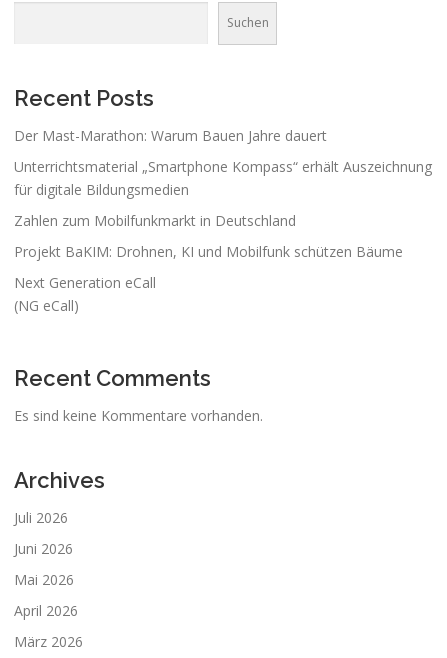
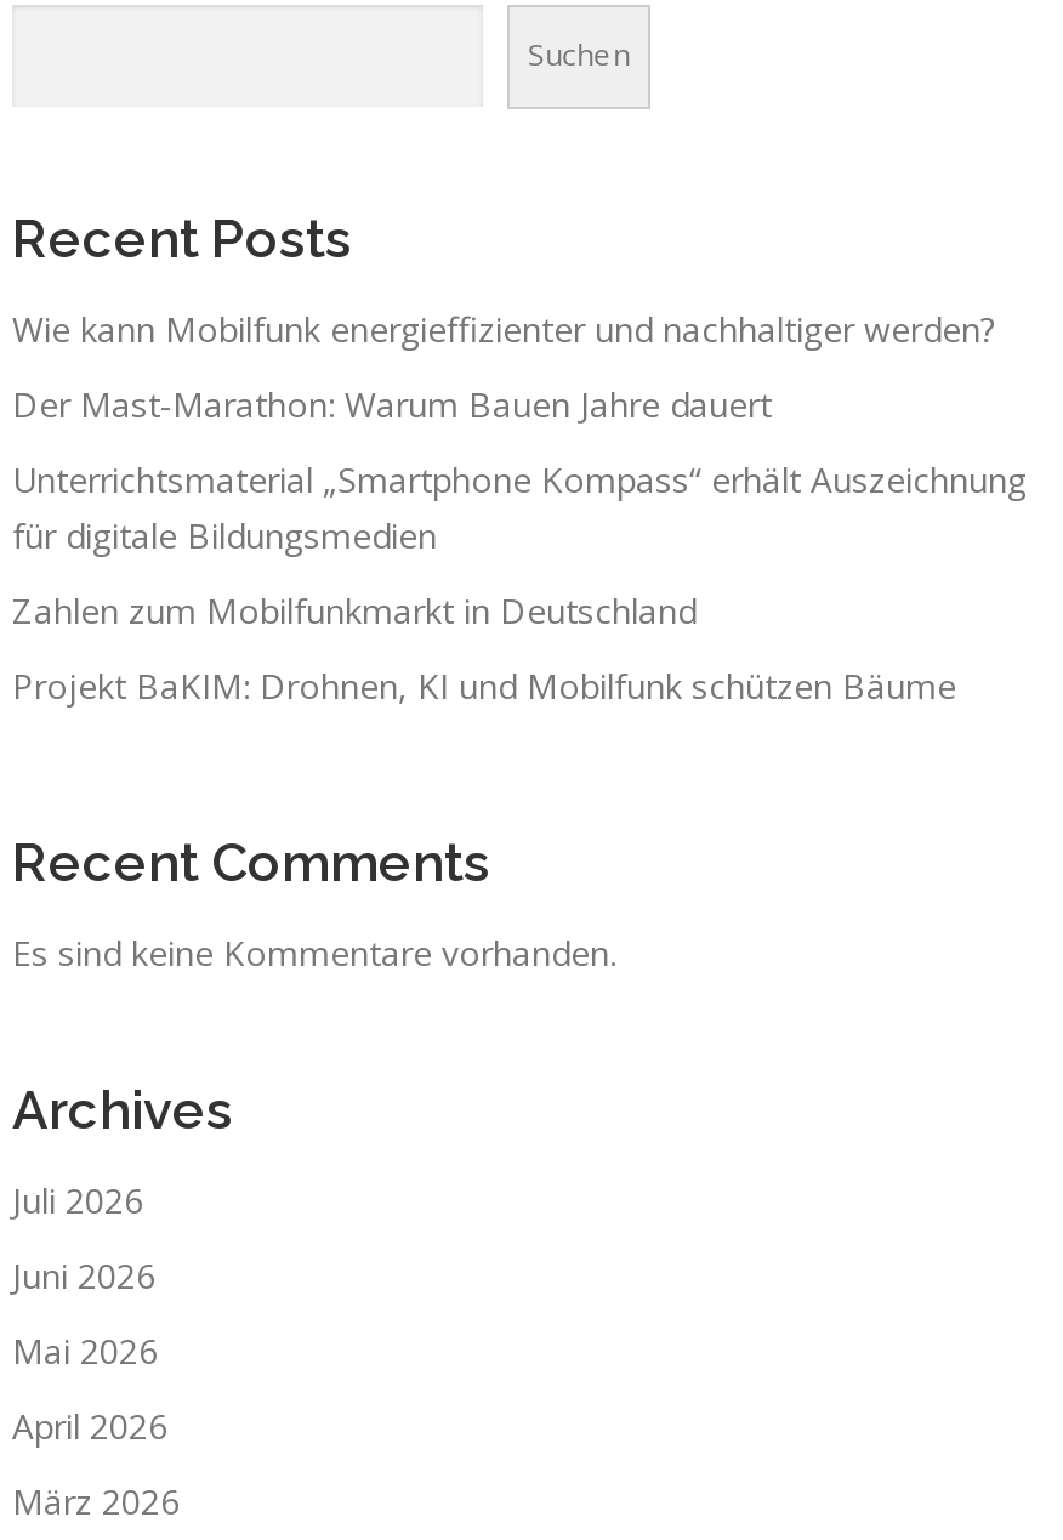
+ Wie kann Mobilfunk energieffizienter und nachhaltiger werden?

moved down: Der Mast-Marathon: Warum Bauen Jahre dauert | Unterrichtsmaterial „Smartphone Kompass“ erhält Auszeichnung | für digitale Bildungsmedien | Zahlen zum Mobilfunkmarkt in Deutschland | Projekt BaKIM: Drohnen, KI und Mobilfunk schützen Bäume

- Next Generation eCall
- (NG eCall)
